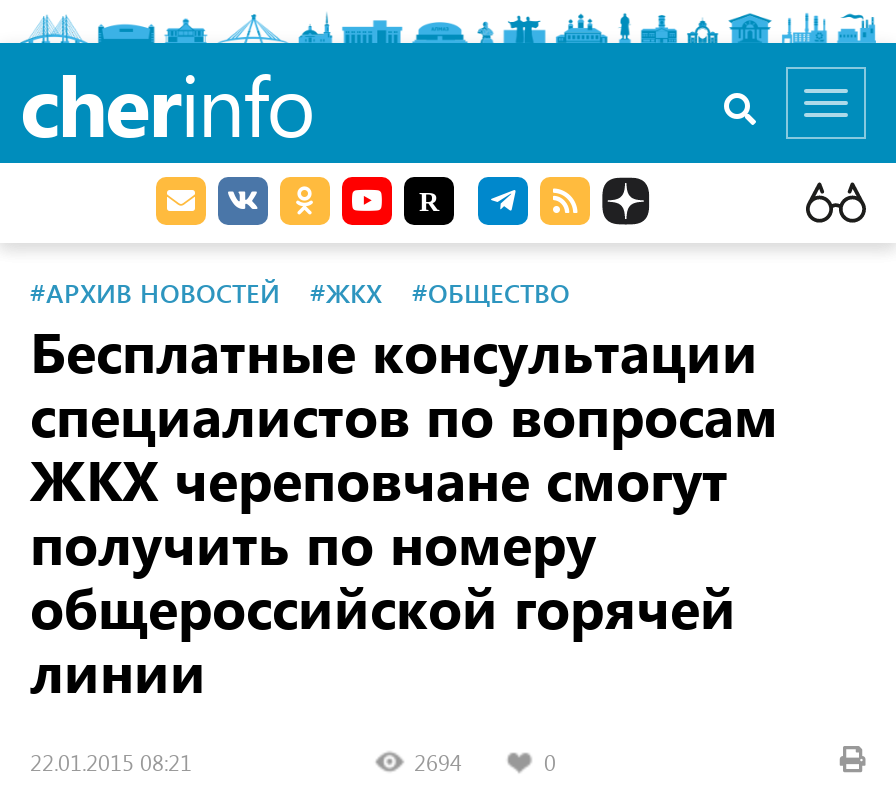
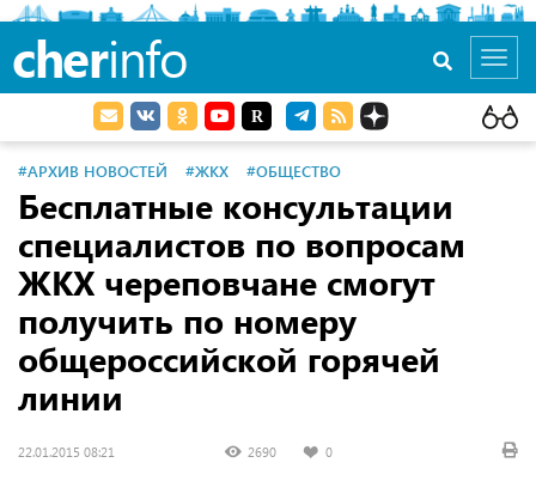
- 2694
+ 2690
